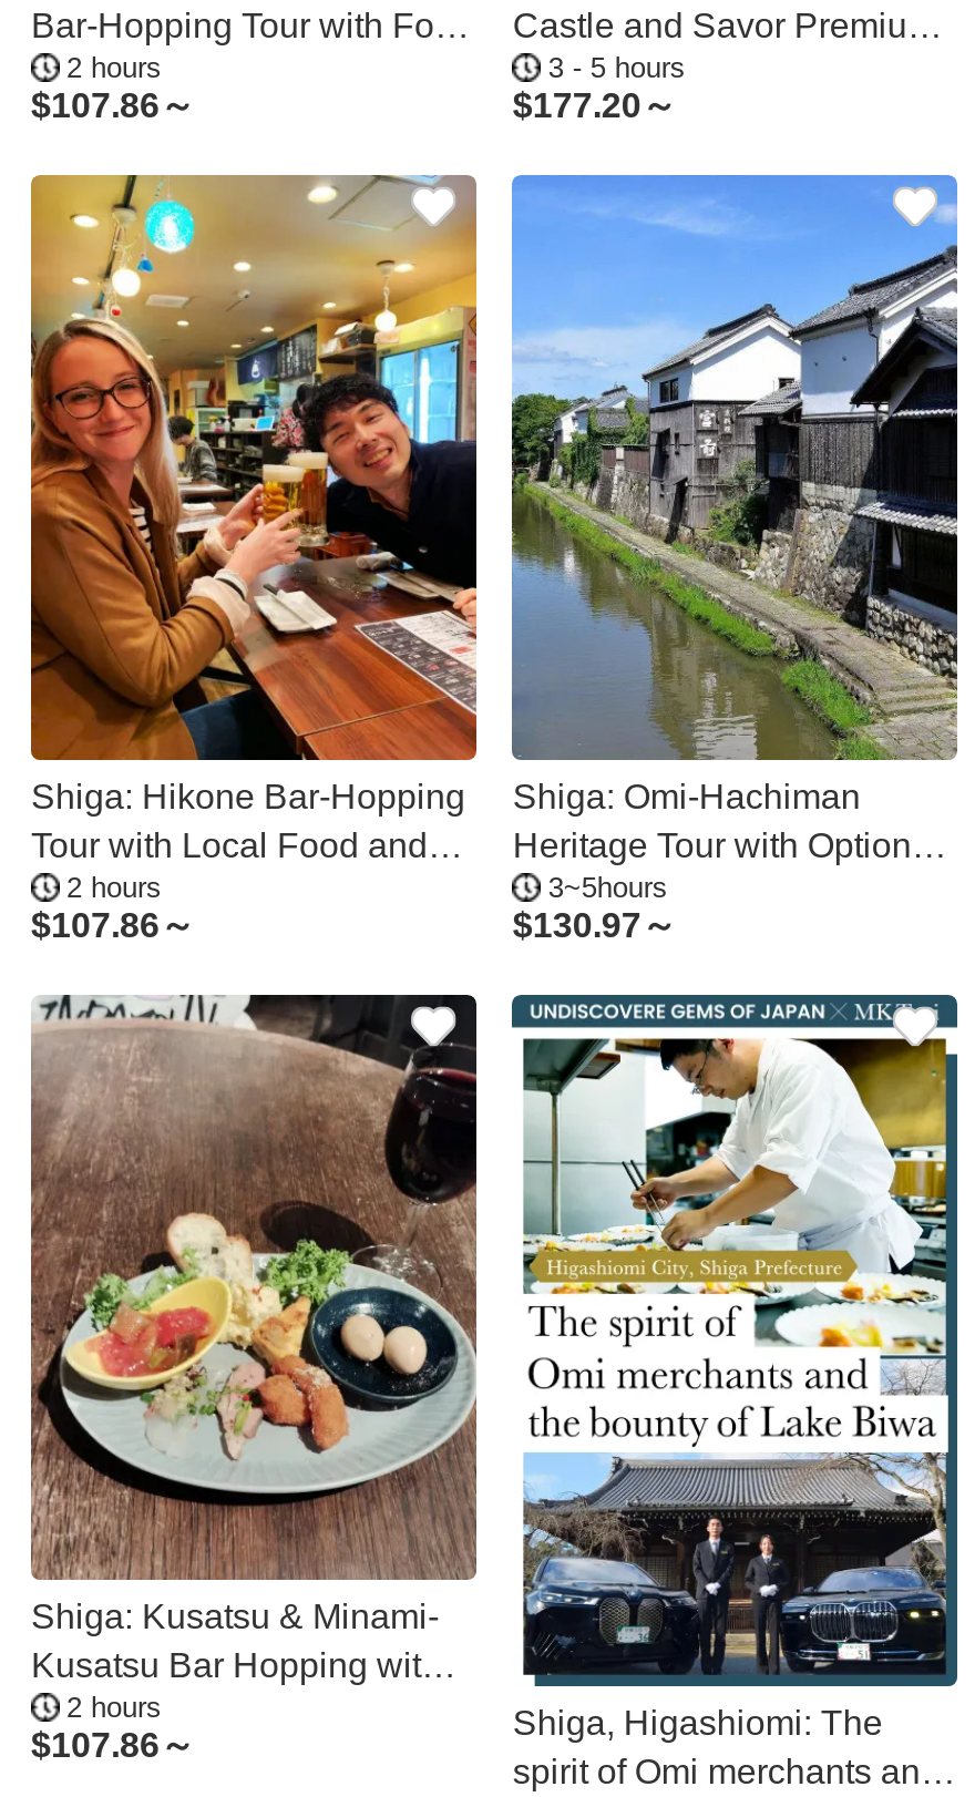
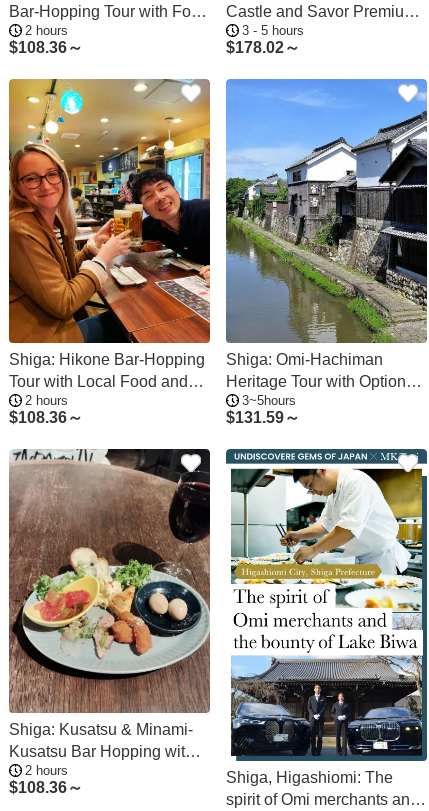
- $107.86～
+ $108.36～

- $177.20～
+ $178.02～

- $107.86～
+ $108.36～

- $130.97～
+ $131.59～

- $107.86～
+ $108.36～
